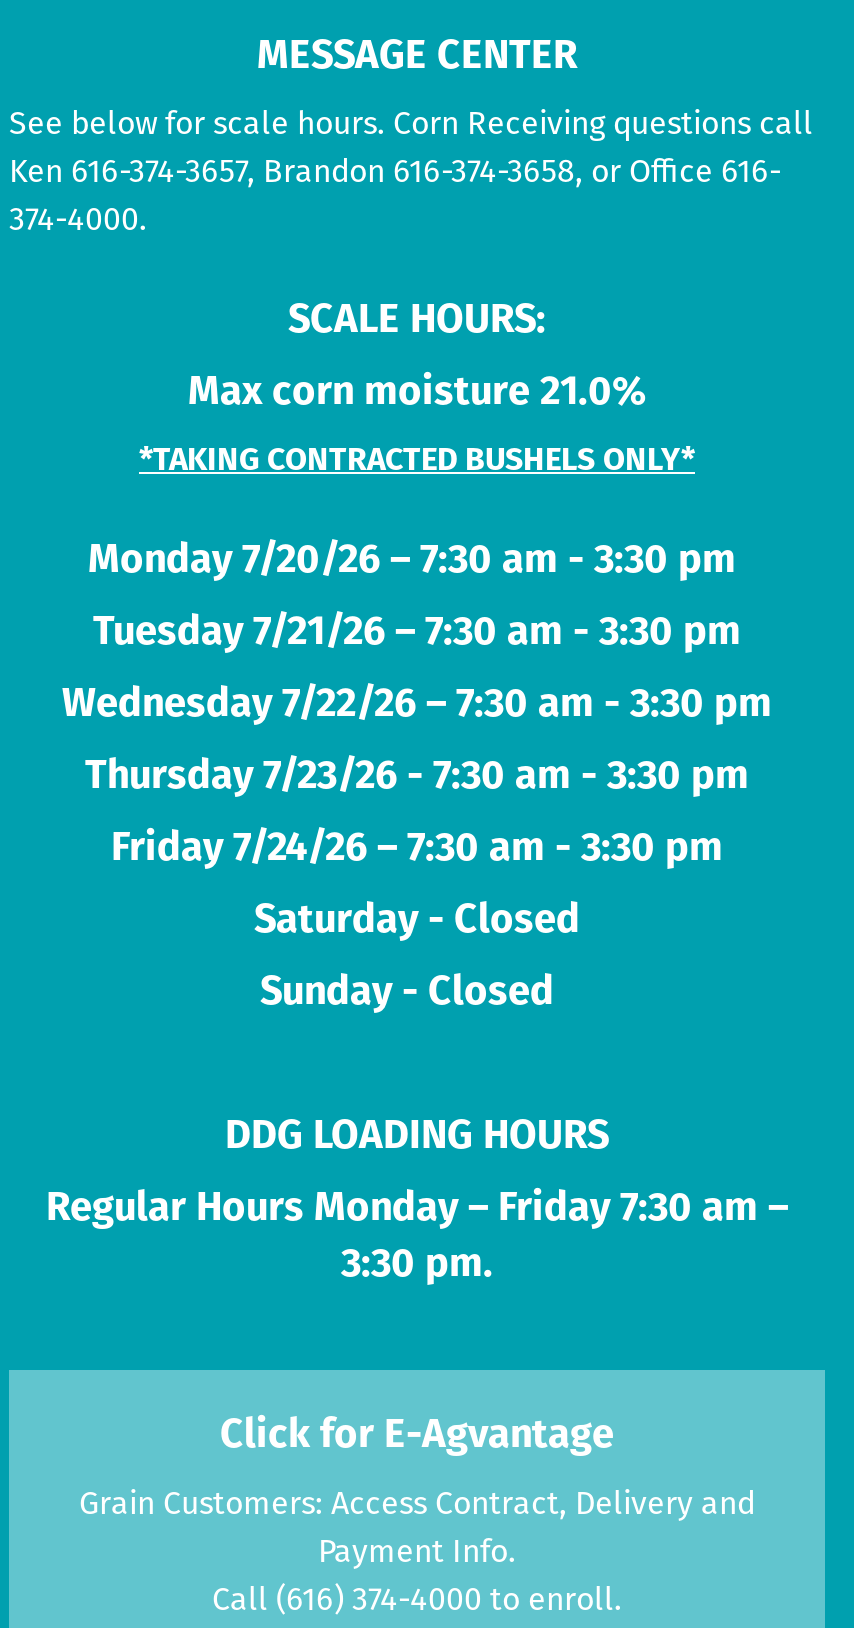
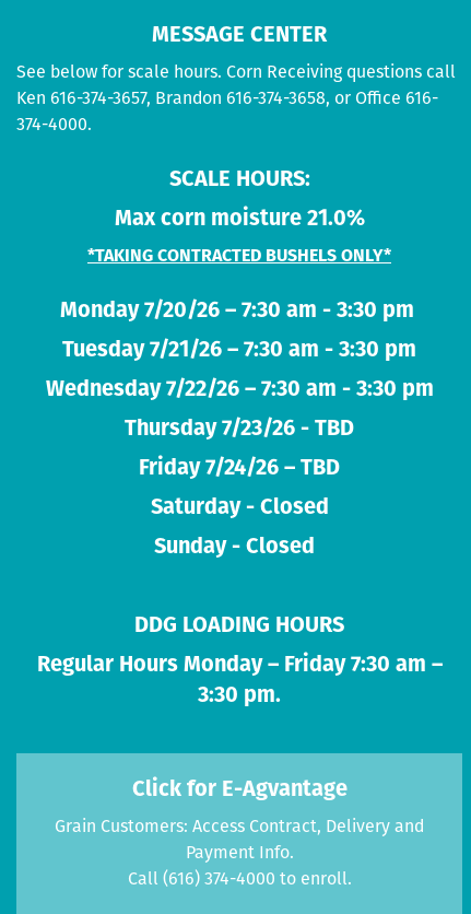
- Thursday 7/23/26 - 7:30 am - 3:30 pm
+ Thursday 7/23/26 - TBD

- Friday 7/24/26 – 7:30 am - 3:30 pm
+ Friday 7/24/26 – TBD
